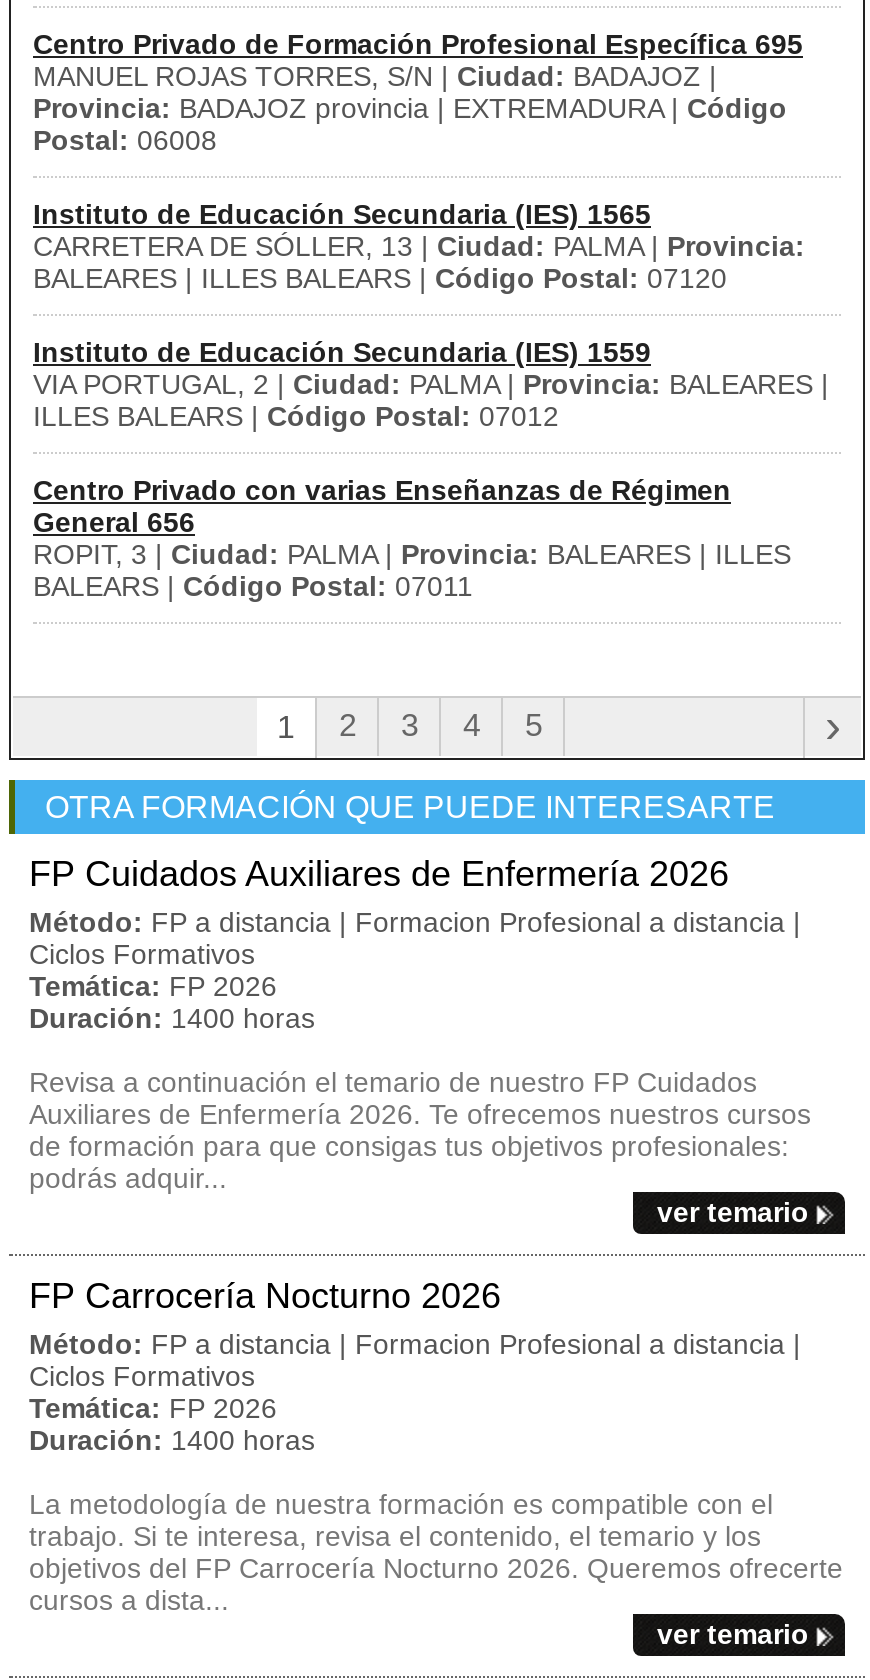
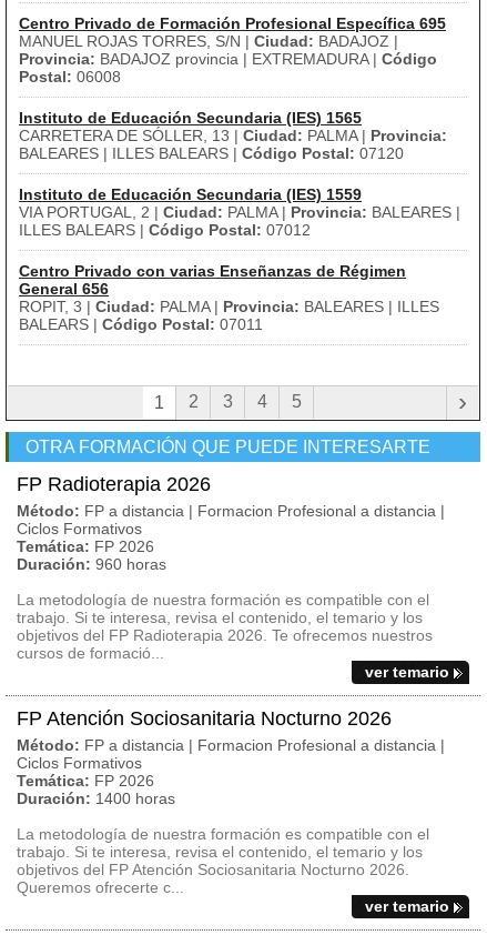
- FP Cuidados Auxiliares de Enfermería 2026
+ FP Radioterapia 2026

- Duración: 1400 horas
+ Duración: 960 horas

- Revisa a continuación el temario de nuestro FP Cuidados
- Auxiliares de Enfermería 2026. Te ofrecemos nuestros cursos
- de formación para que consigas tus objetivos profesionales:
- podrás adquir...
+ La metodología de nuestra formación es compatible con el
+ trabajo. Si te interesa, revisa el contenido, el temario y los
+ objetivos del FP Radioterapia 2026. Te ofrecemos nuestros
+ cursos de formació...

- FP Carrocería Nocturno 2026
+ FP Atención Sociosanitaria Nocturno 2026

- objetivos del FP Carrocería Nocturno 2026. Queremos ofrecerte
- cursos a dista...
+ objetivos del FP Atención Sociosanitaria Nocturno 2026.
+ Queremos ofrecerte c...
